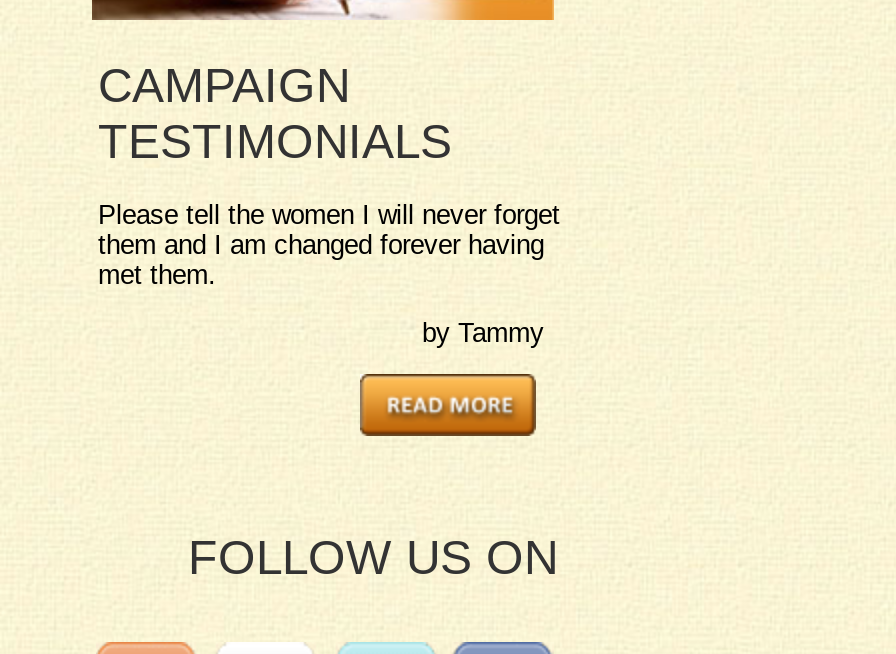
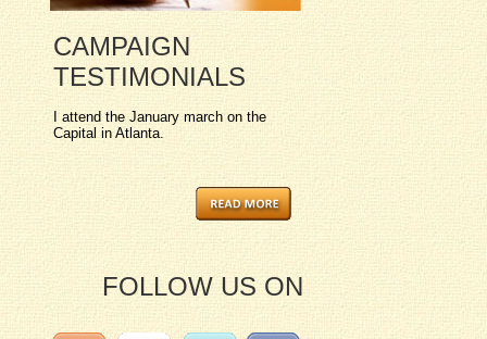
- Please tell the women I will never forget
- them and I am changed forever having
- met them.
- by Tammy
+ I attend the January march on the
+ Capital in Atlanta.
